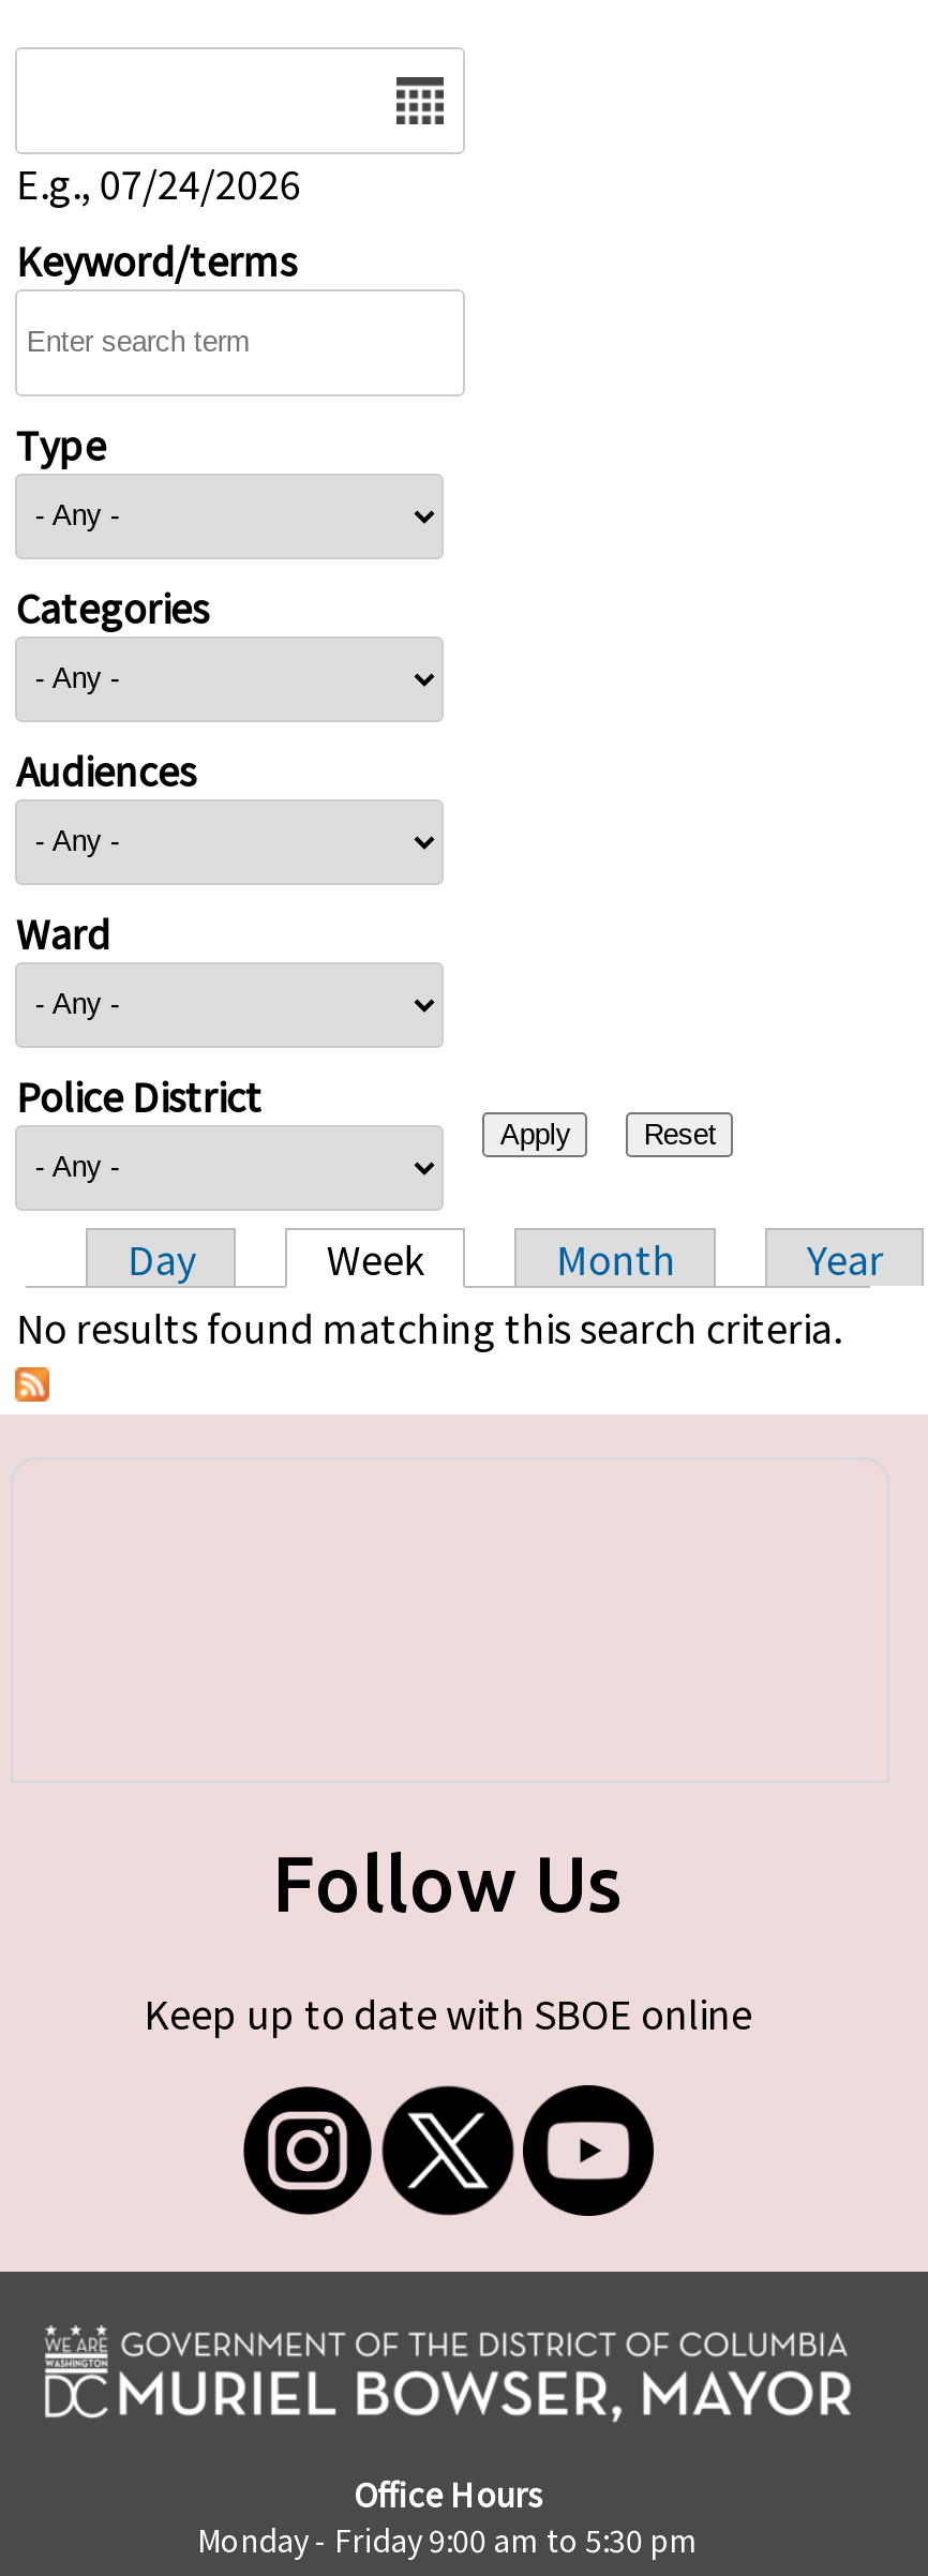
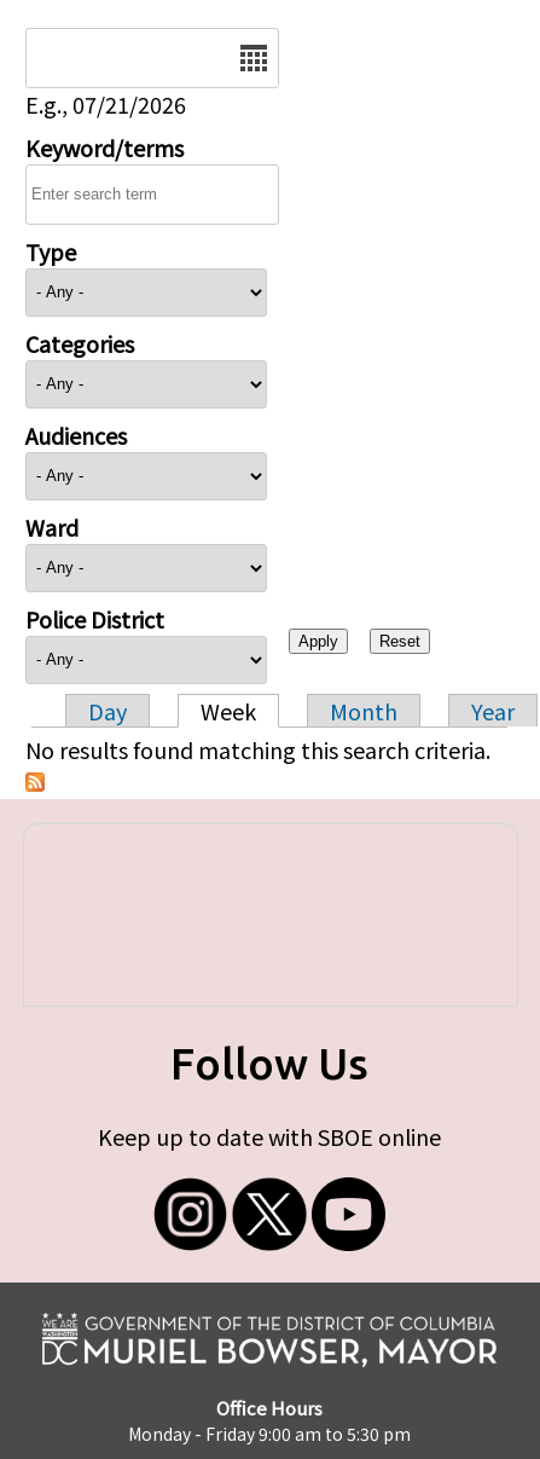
- E.g., 07/24/2026
+ E.g., 07/21/2026
